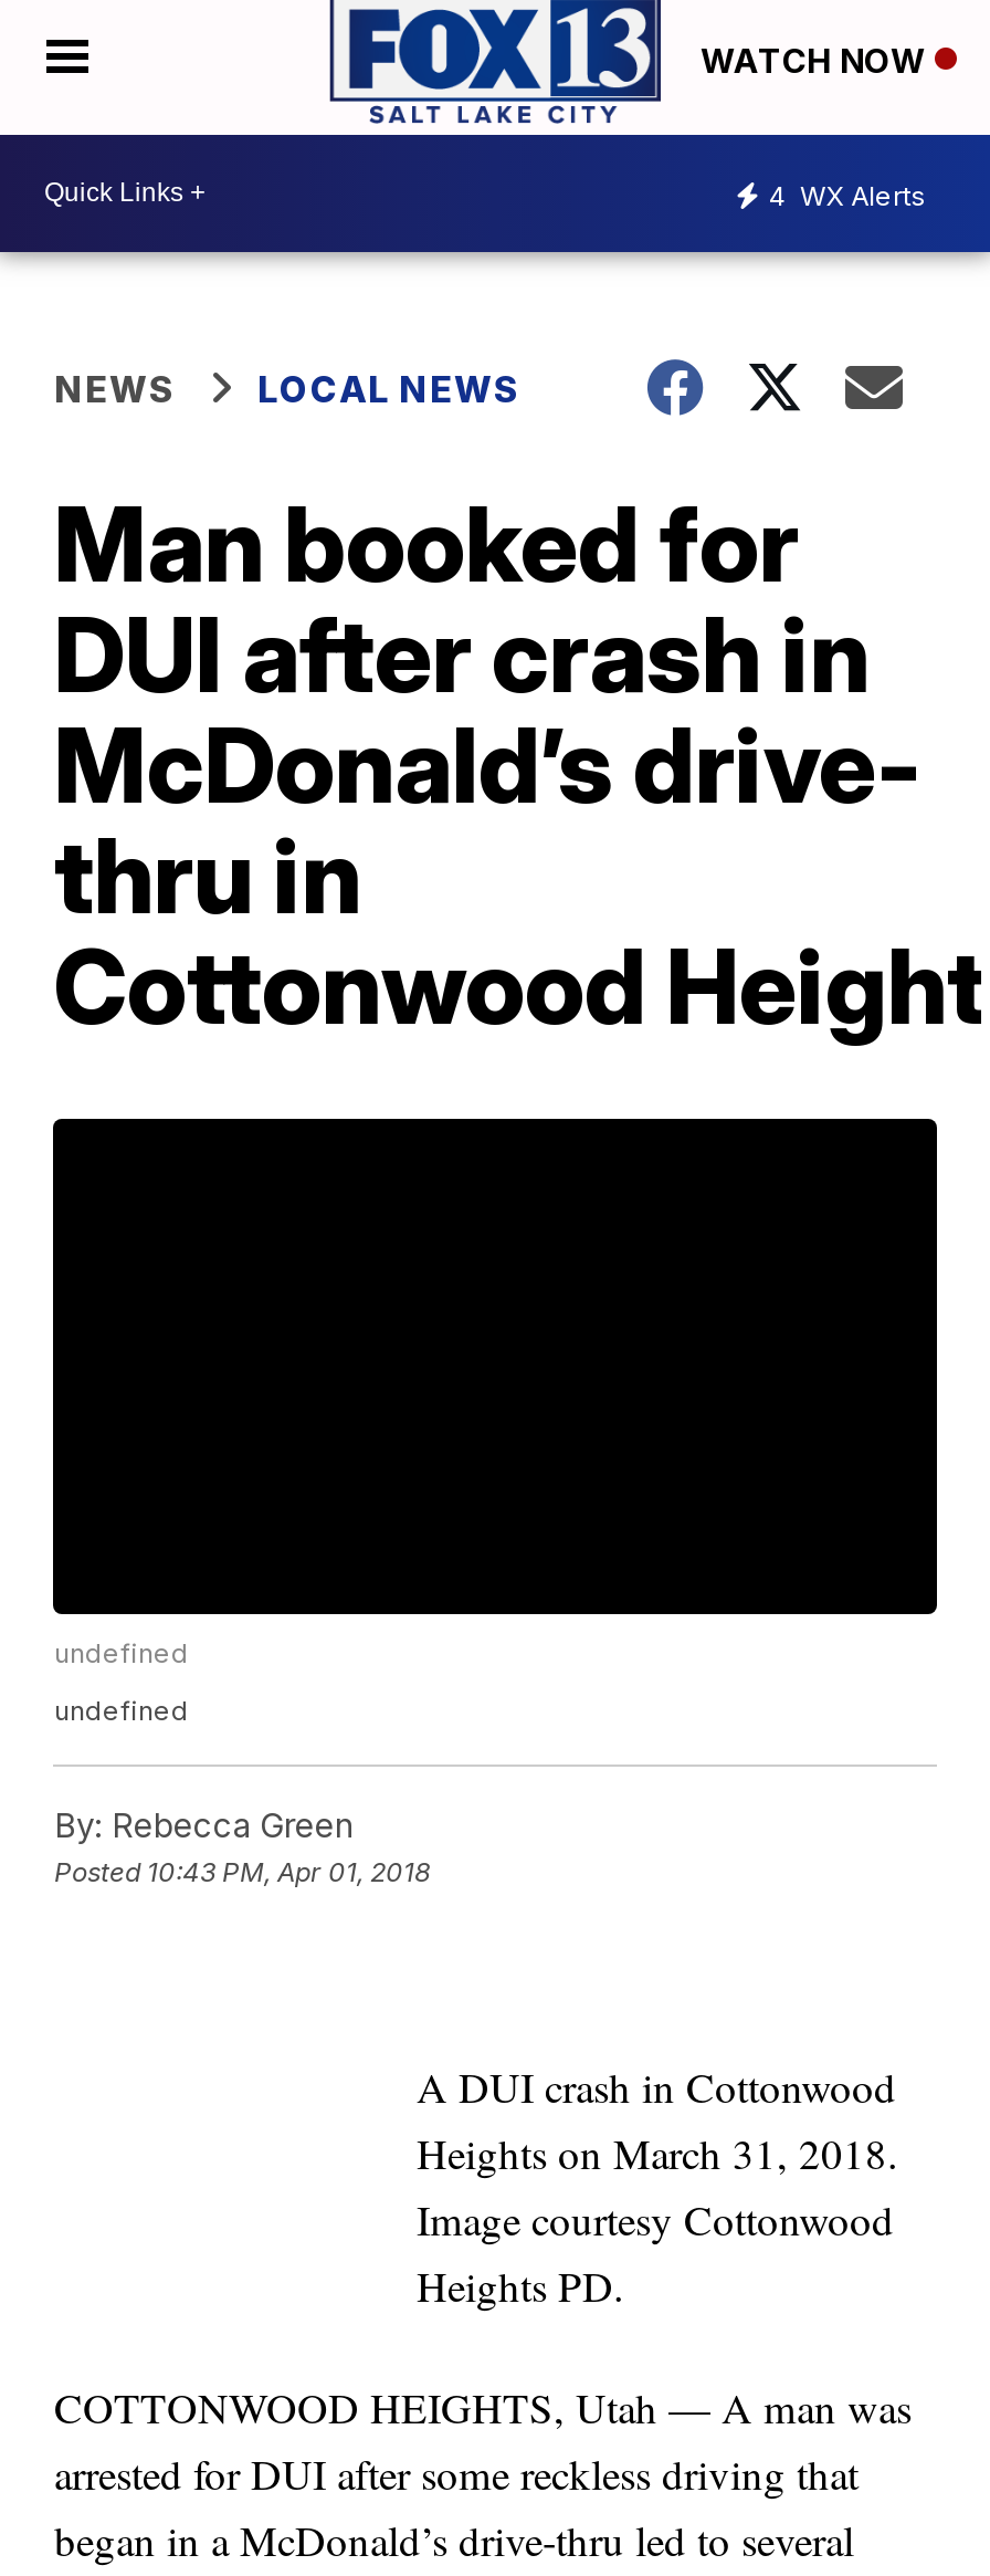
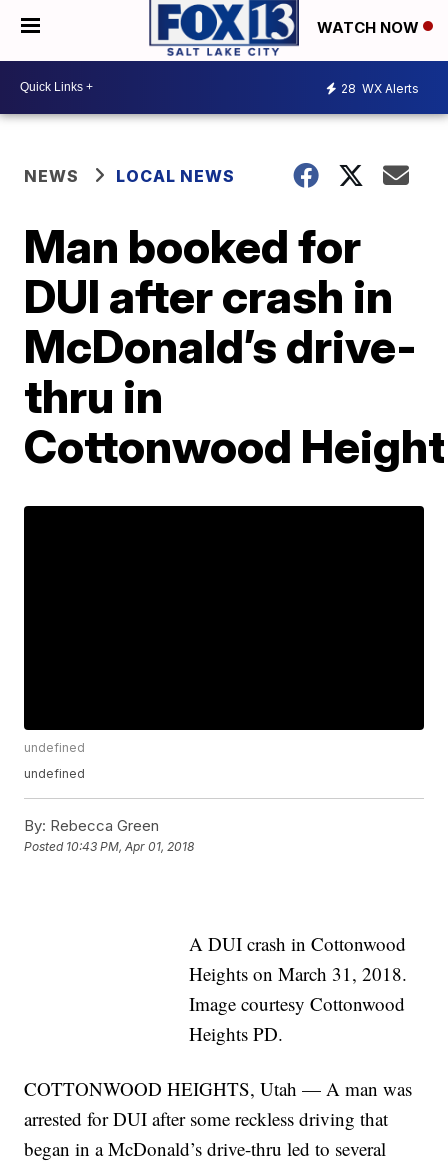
- 4 WX Alerts
+ 28 WX Alerts
